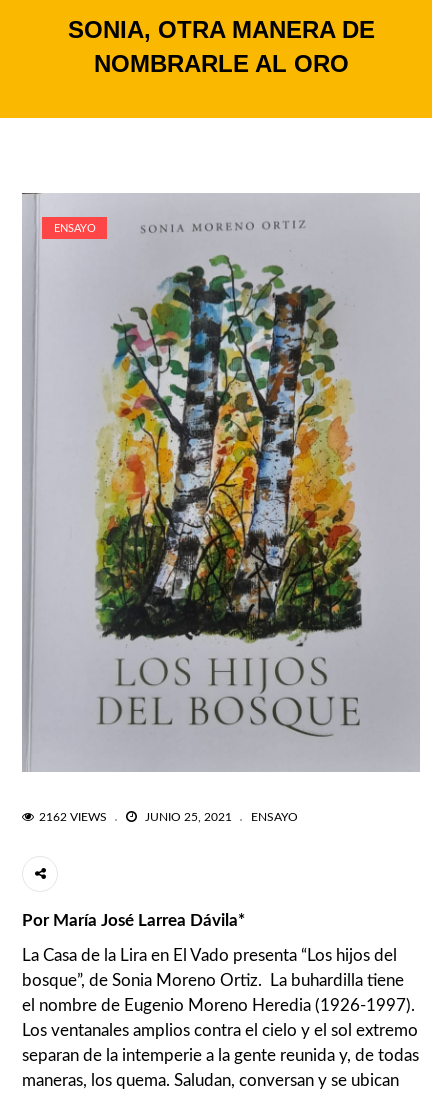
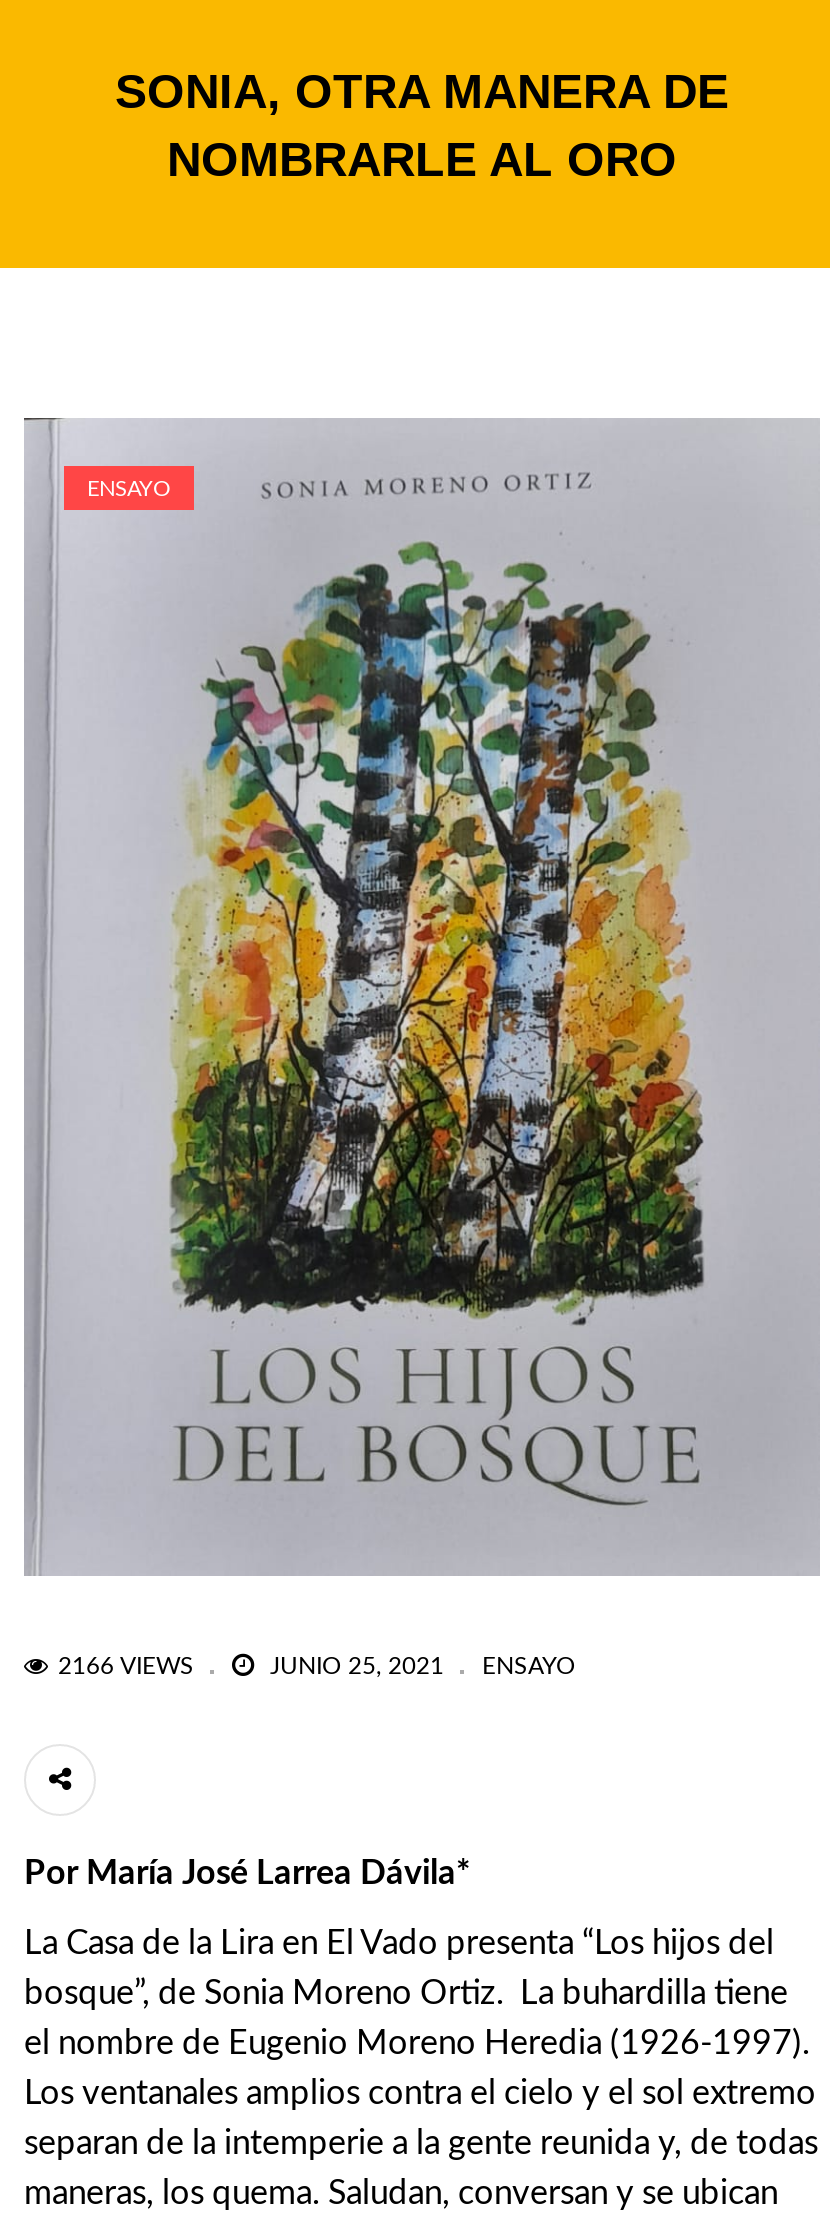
- 2162 VIEWS
+ 2166 VIEWS
